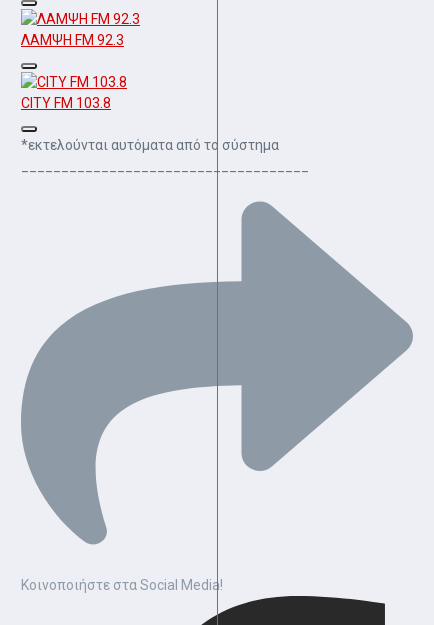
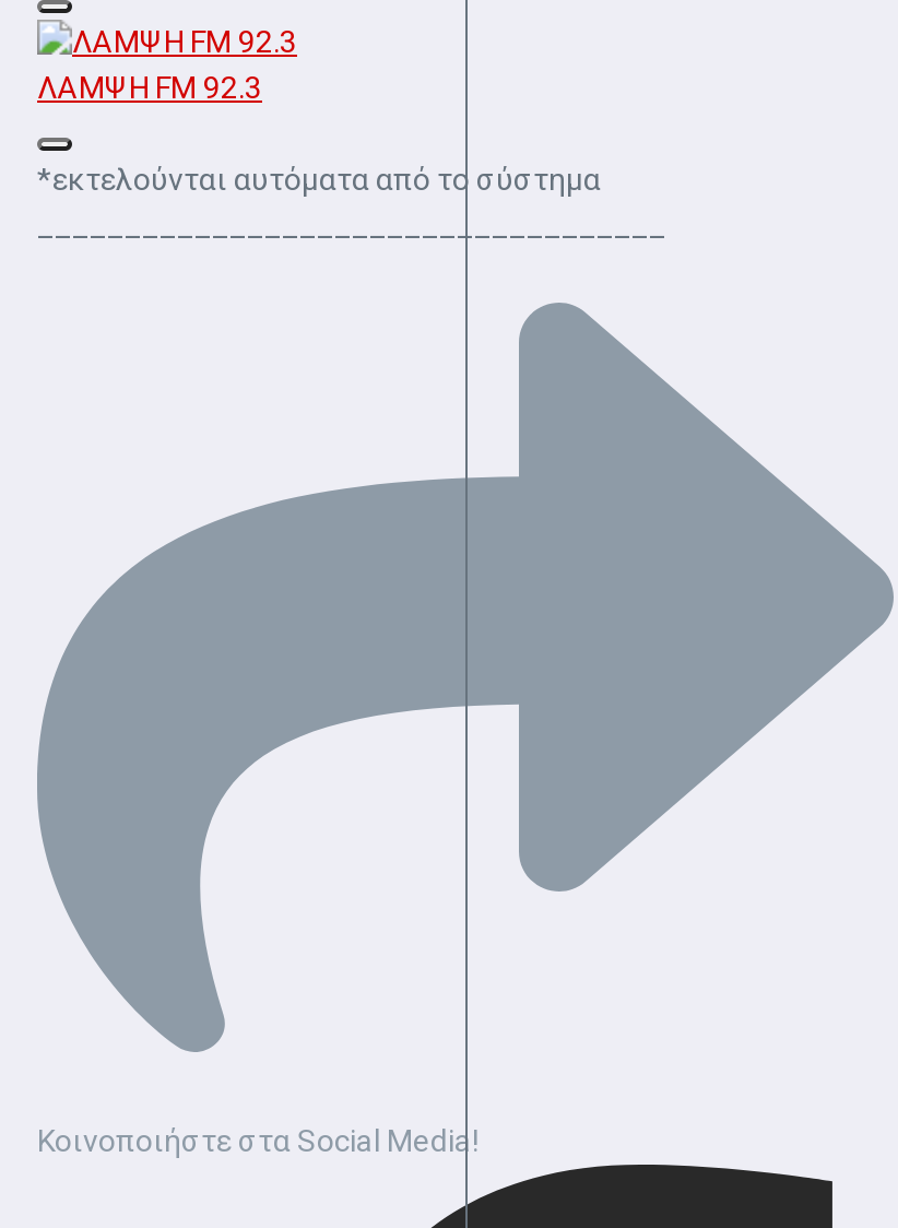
- CITY FM 103.8
